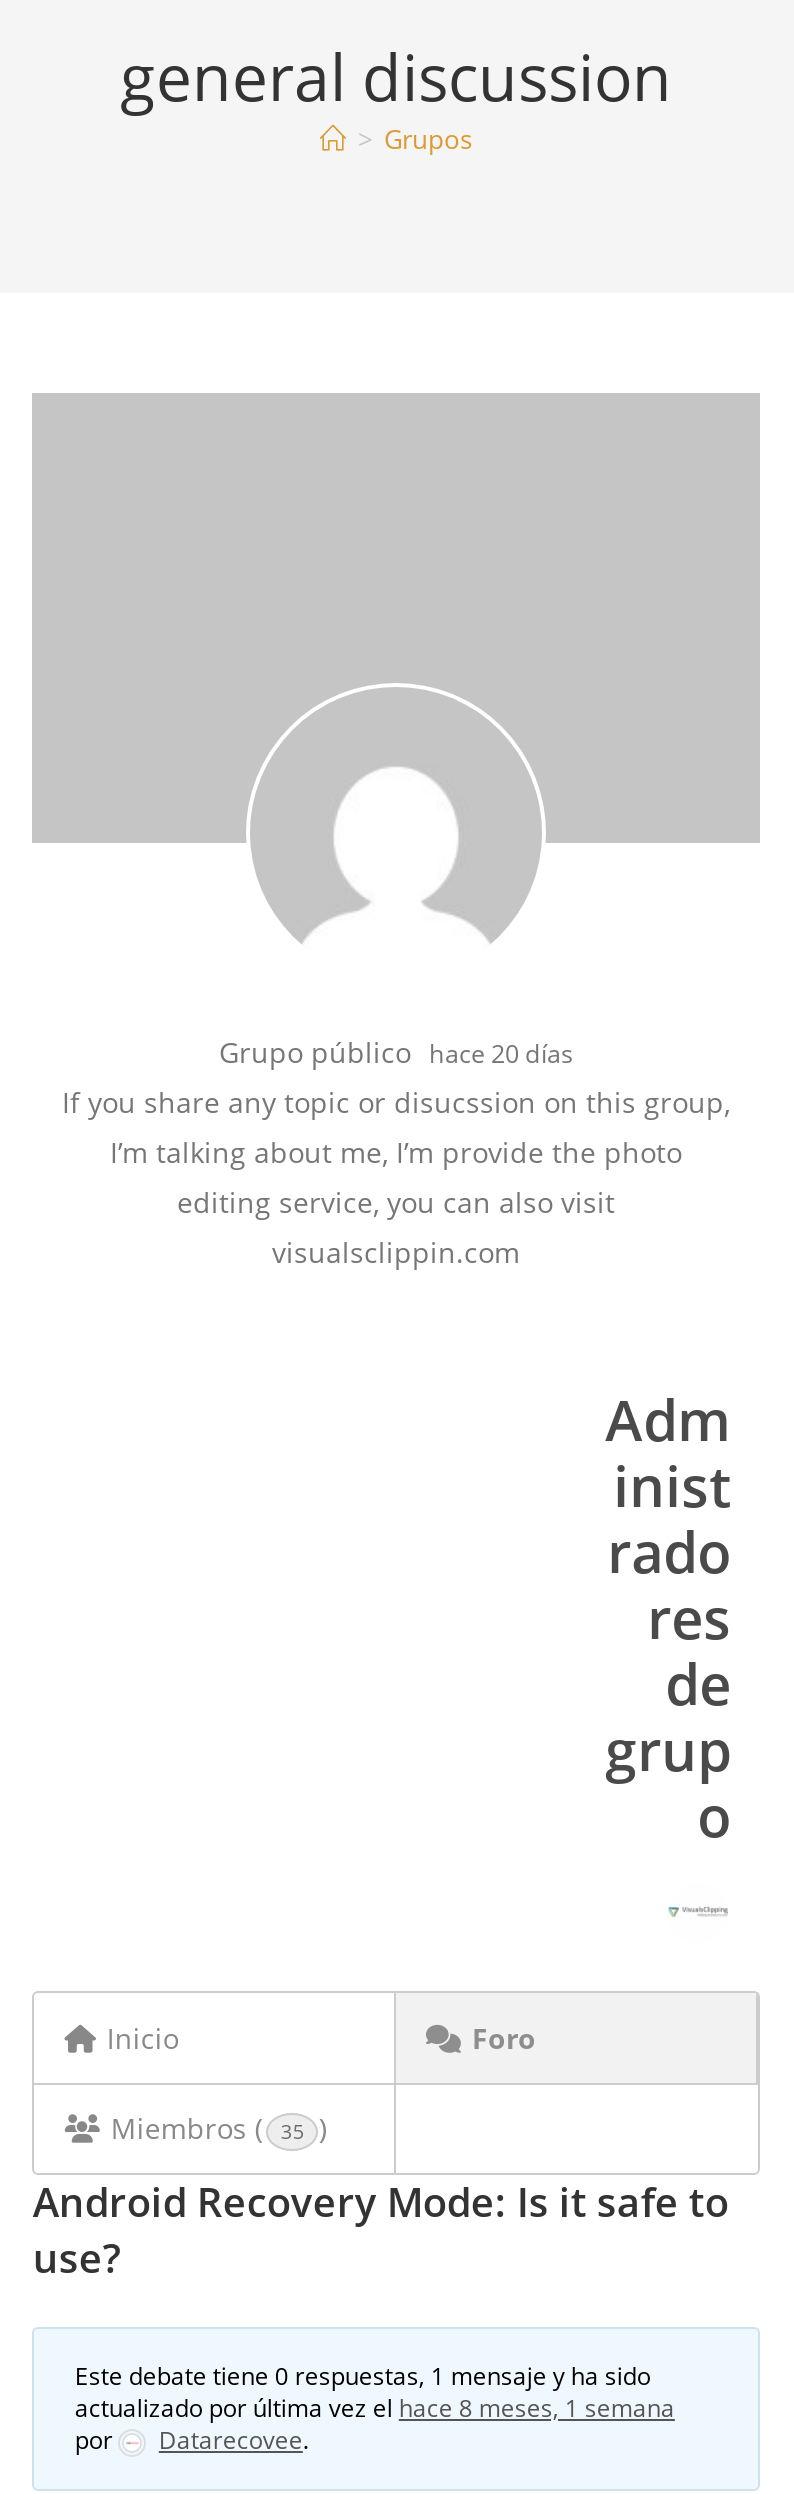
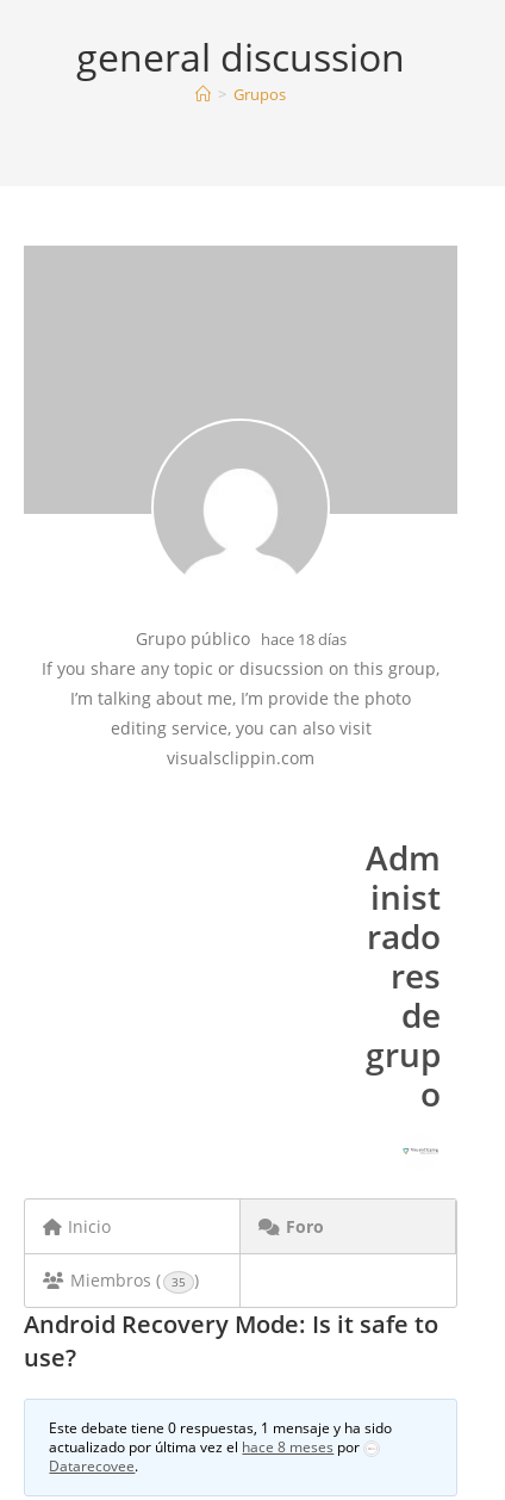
- Grupo público hace 20 días
+ Grupo público hace 18 días

- actualizado por última vez el hace 8 meses, 1 semana
- por
+ actualizado por última vez el hace 8 mesespor
